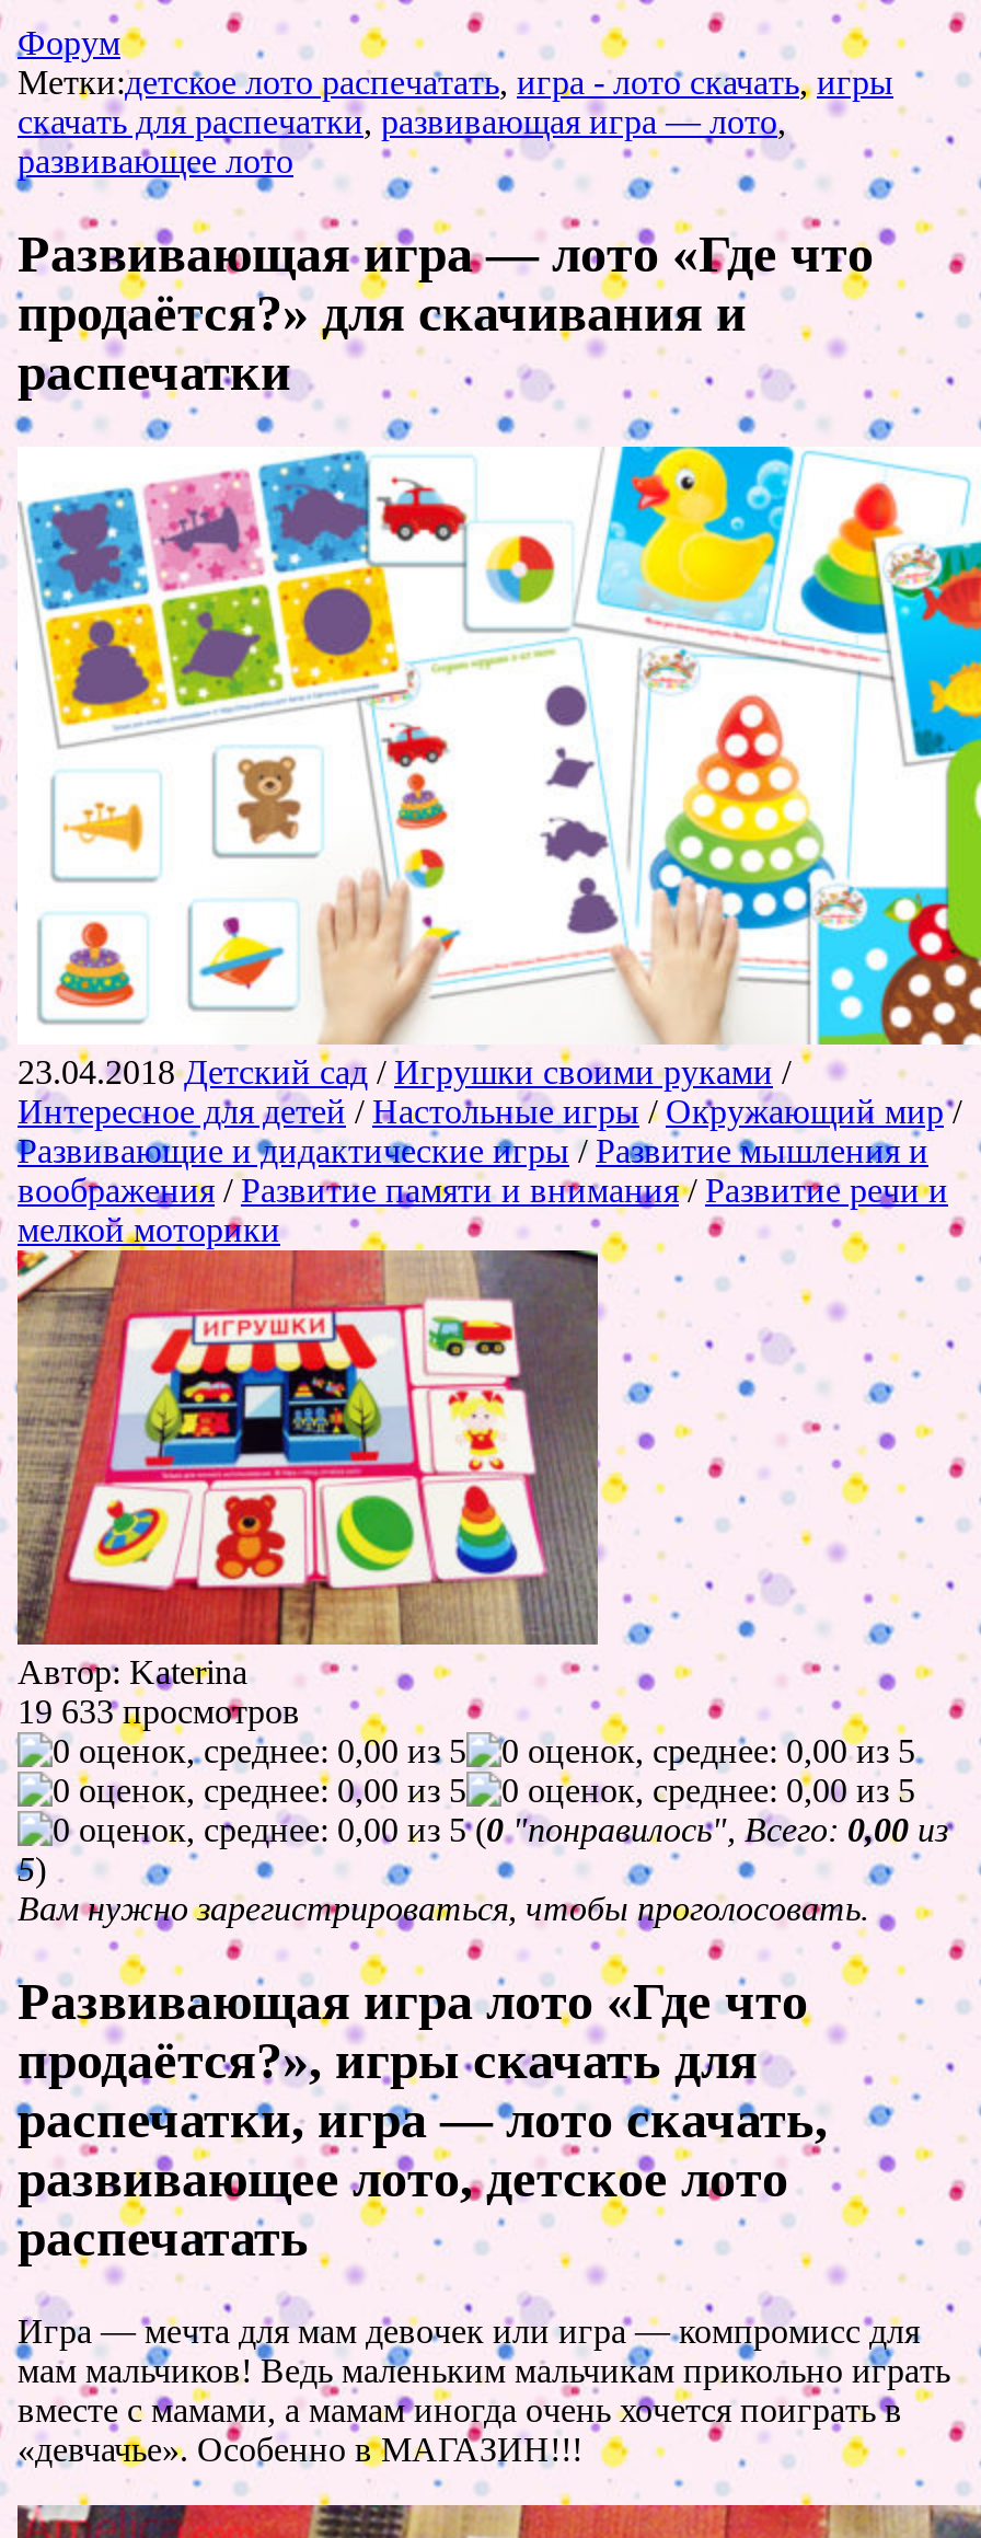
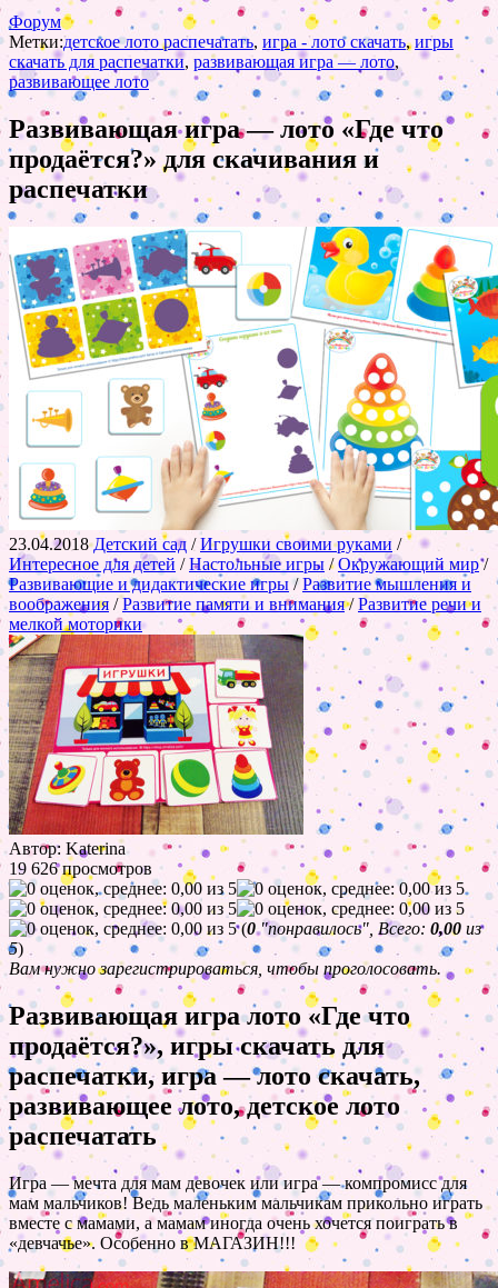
- 19 633 просмотров
+ 19 626 просмотров
